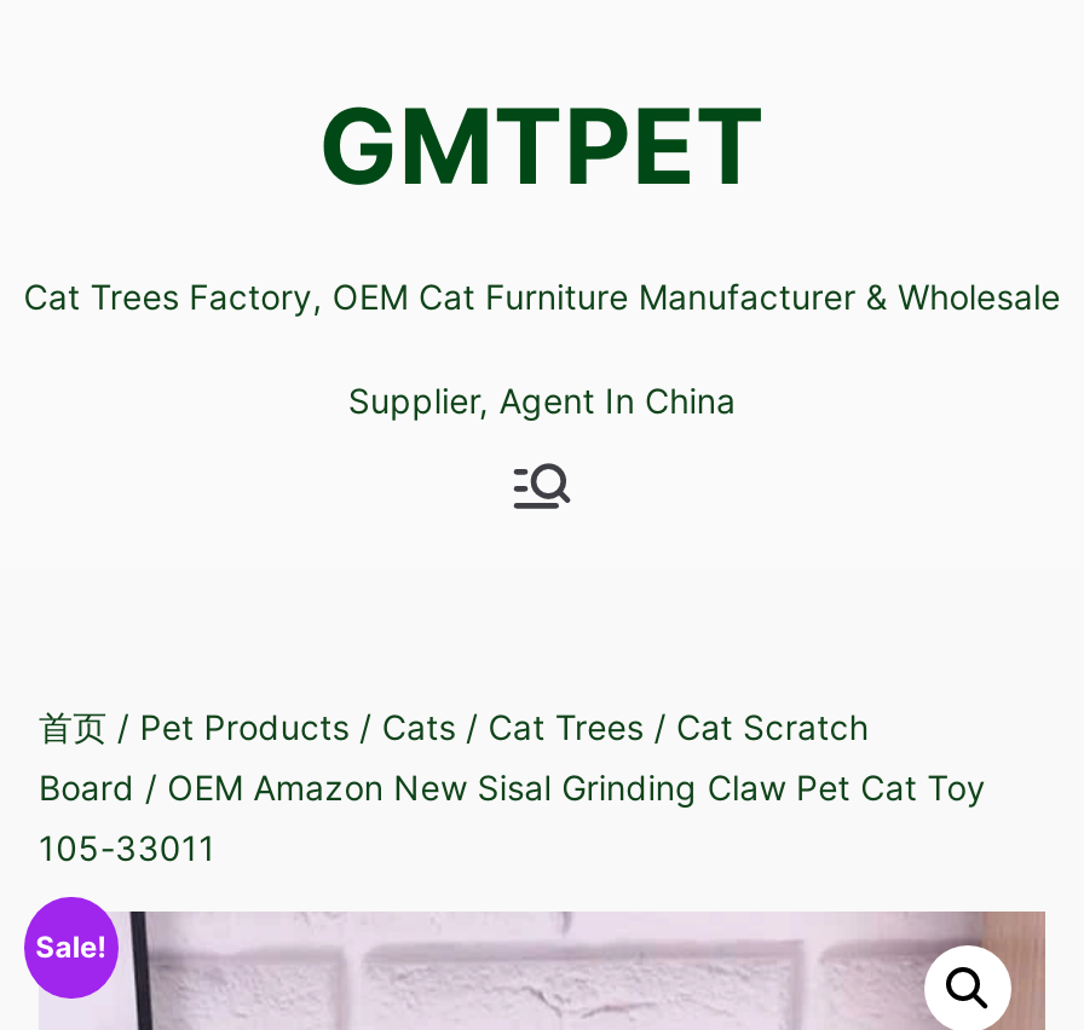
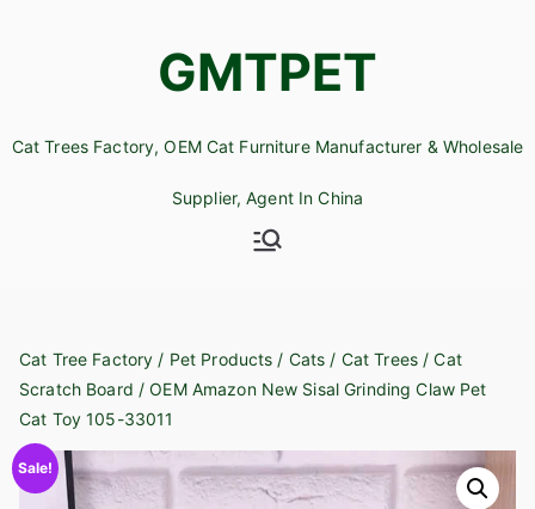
- 首页/ Pet Products / Cats / Cat Trees / Cat Scratch
+ Cat Tree Factory / Pet Products / Cats / Cat Trees / Cat

- Board / OEM Amazon New Sisal Grinding Claw Pet Cat Toy
+ Scratch Board / OEM Amazon New Sisal Grinding Claw Pet

- 105-33011
+ Cat Toy 105-33011
